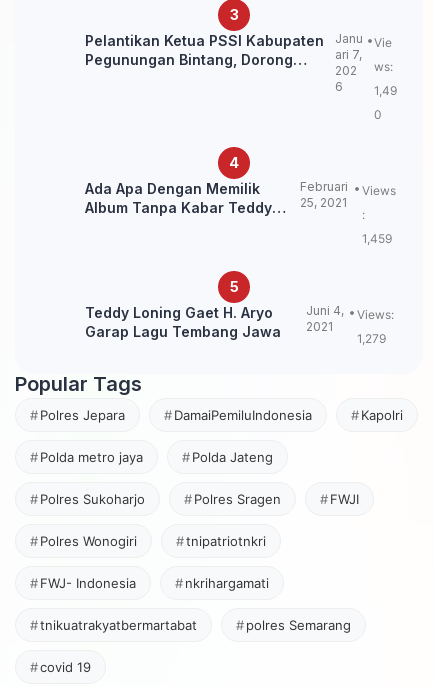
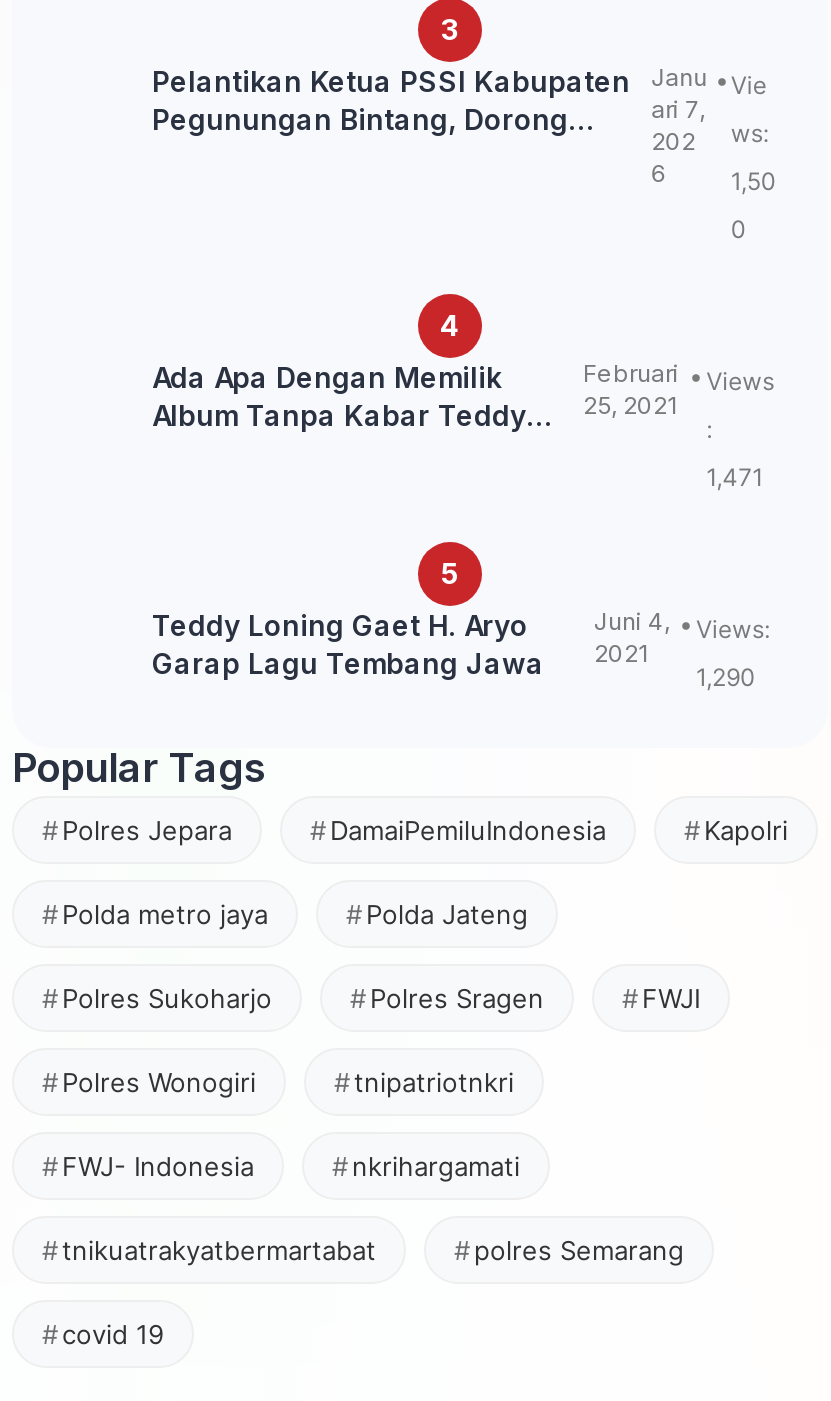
- 1,49
+ 1,50

- 1,459
+ 1,471

- 1,279
+ 1,290
